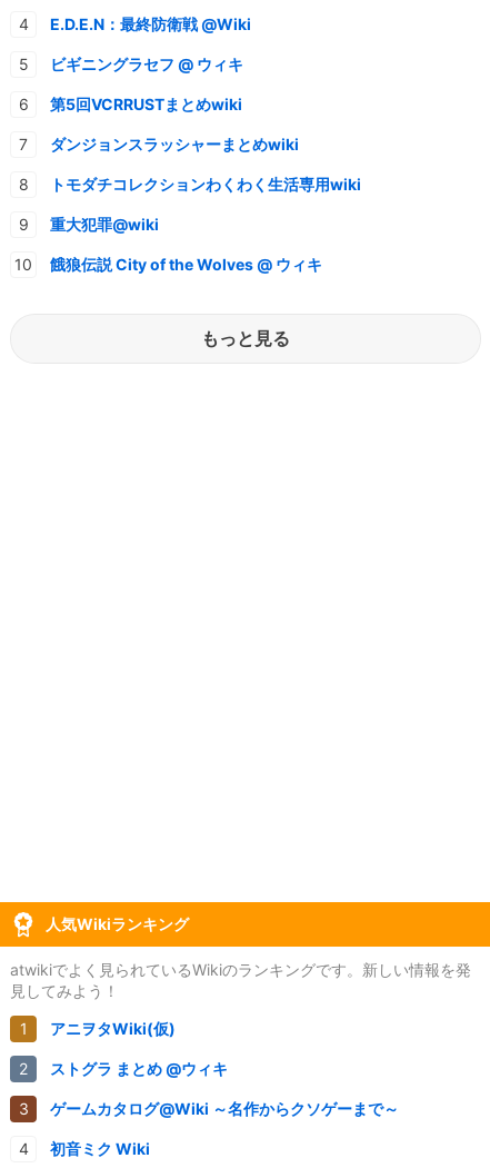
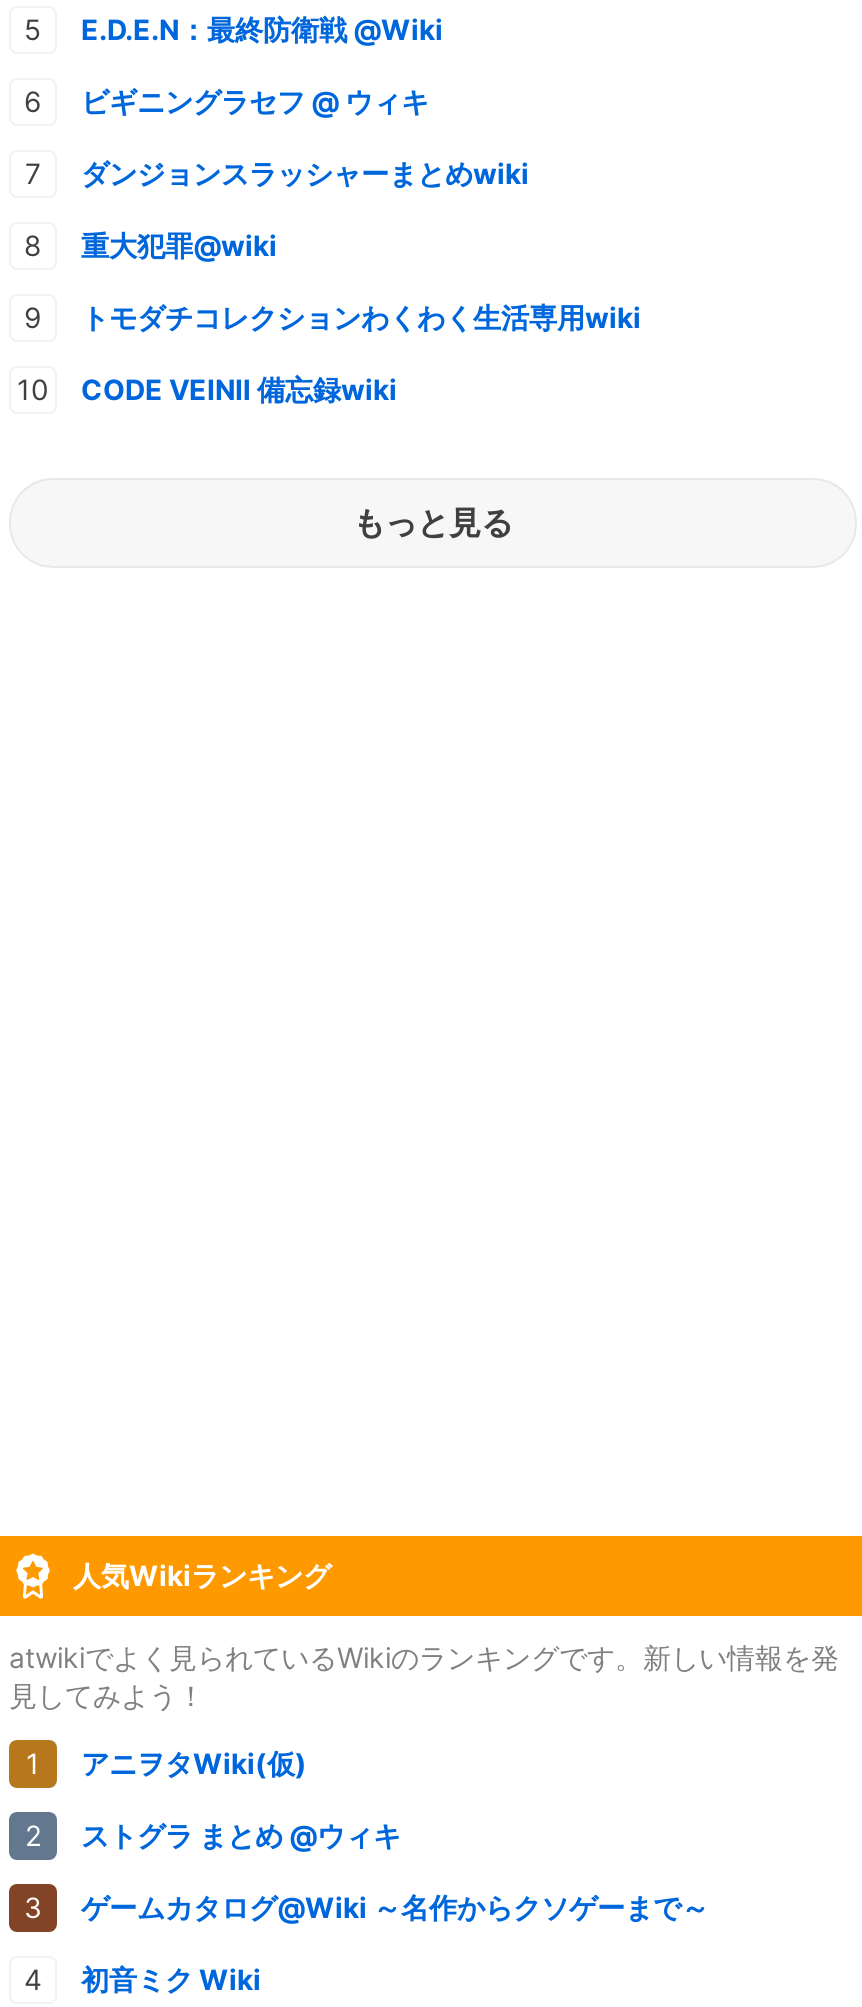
- 第5回VCRRUSTまとめwiki

moved up: 重大犯罪@wiki

- 餓狼伝説 City of the Wolves @ ウィキ
+ CODE VEINⅡ 備忘録wiki
